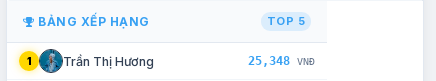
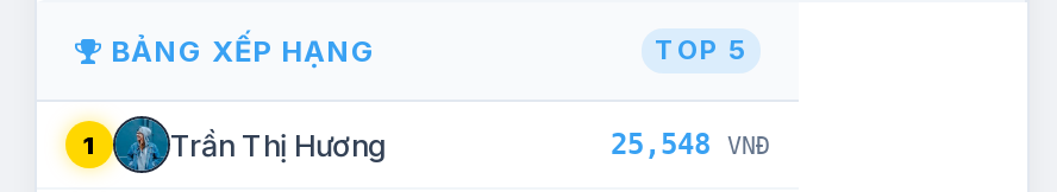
- 25,348 VNĐ
+ 25,548 VNĐ
